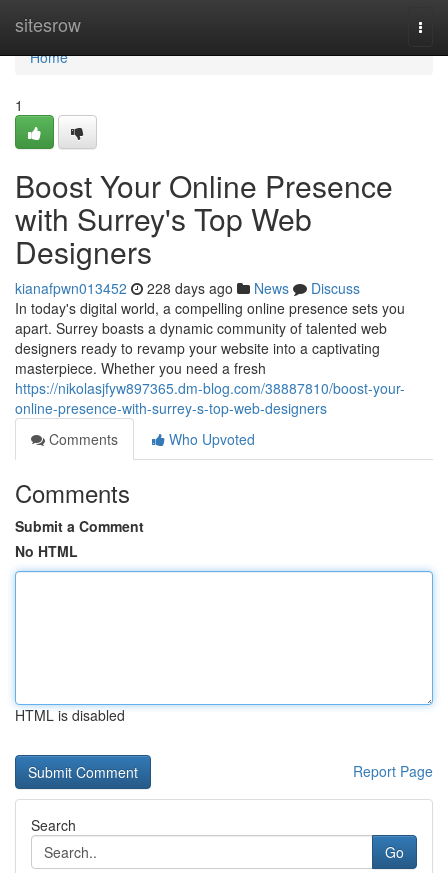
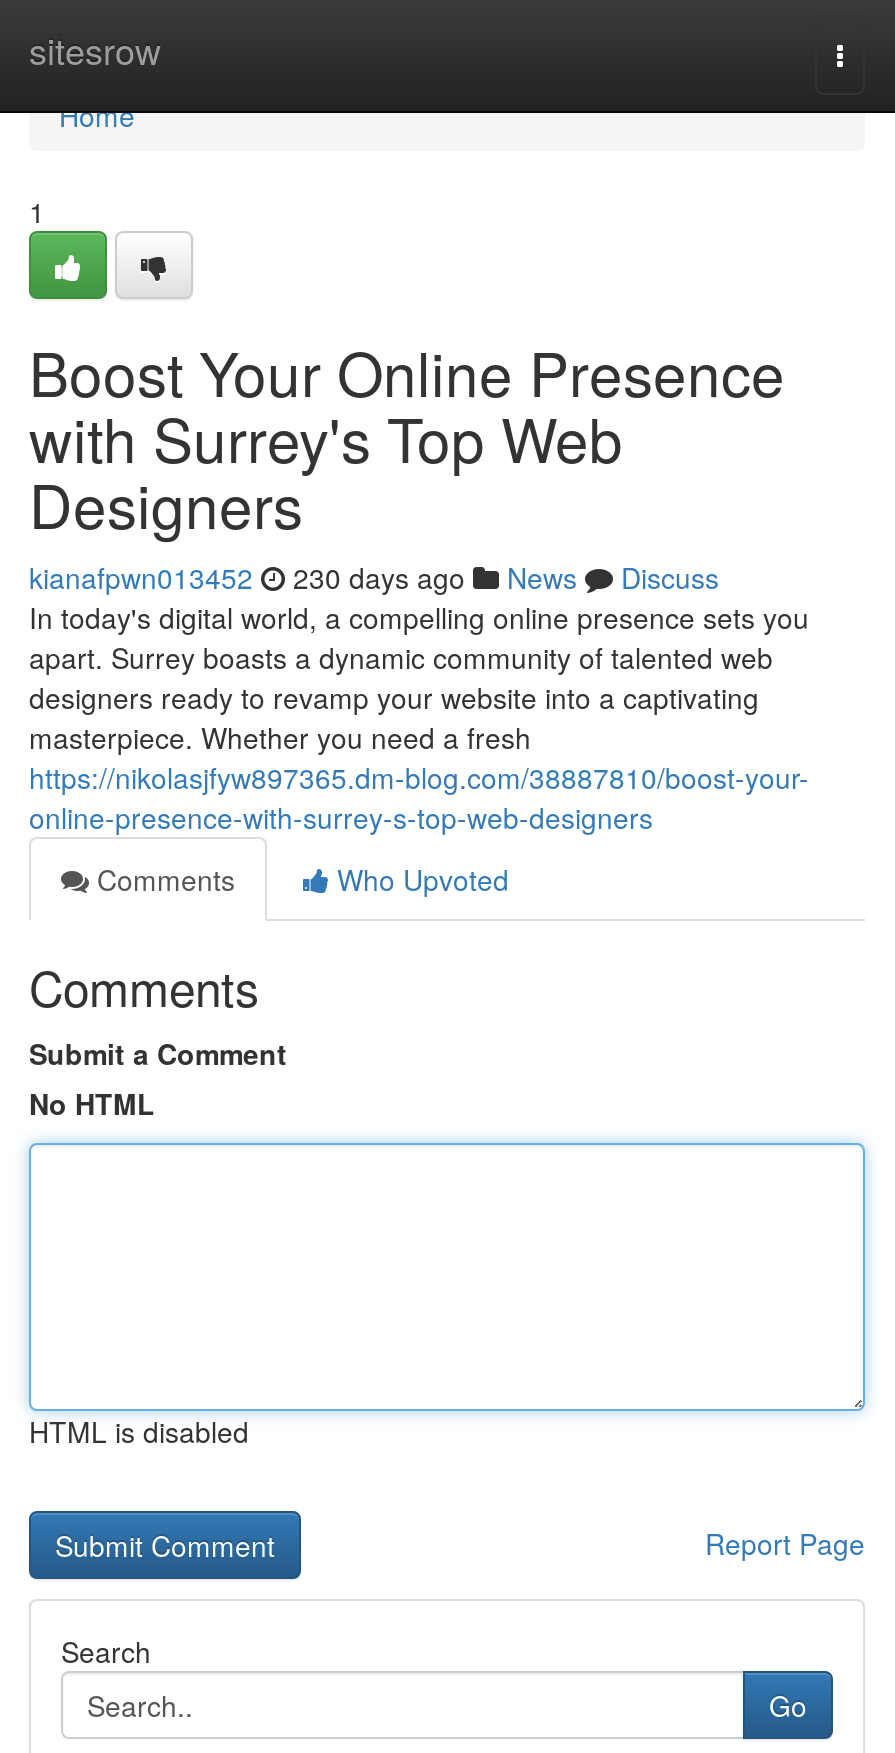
- kianafpwn013452 228 days ago News Discuss
+ kianafpwn013452 230 days ago News Discuss
